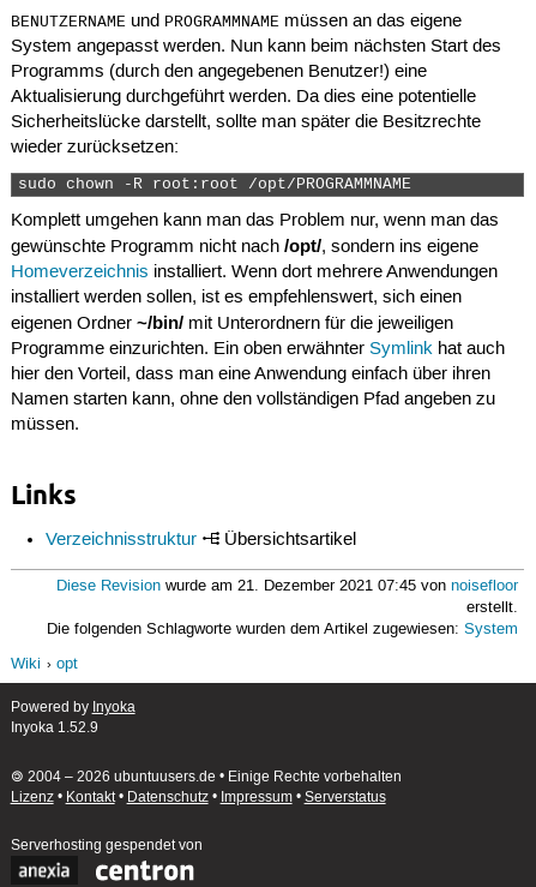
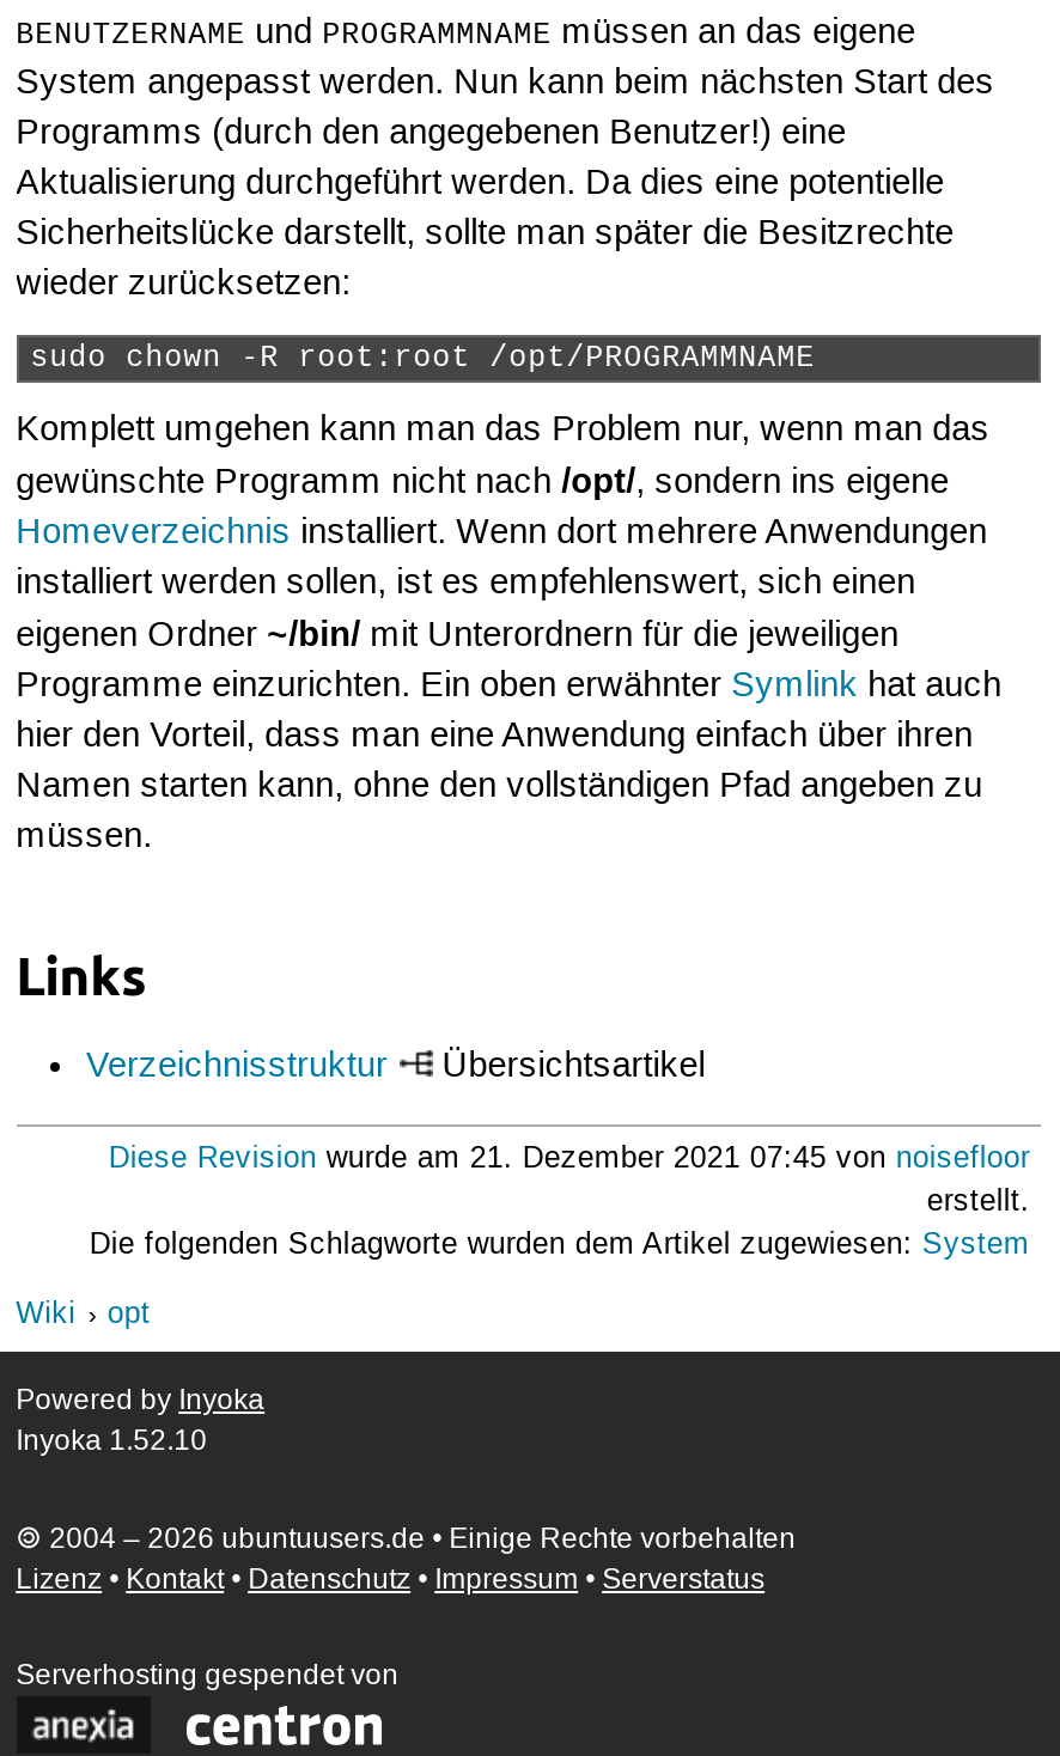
- Inyoka 1.52.9
+ Inyoka 1.52.10
